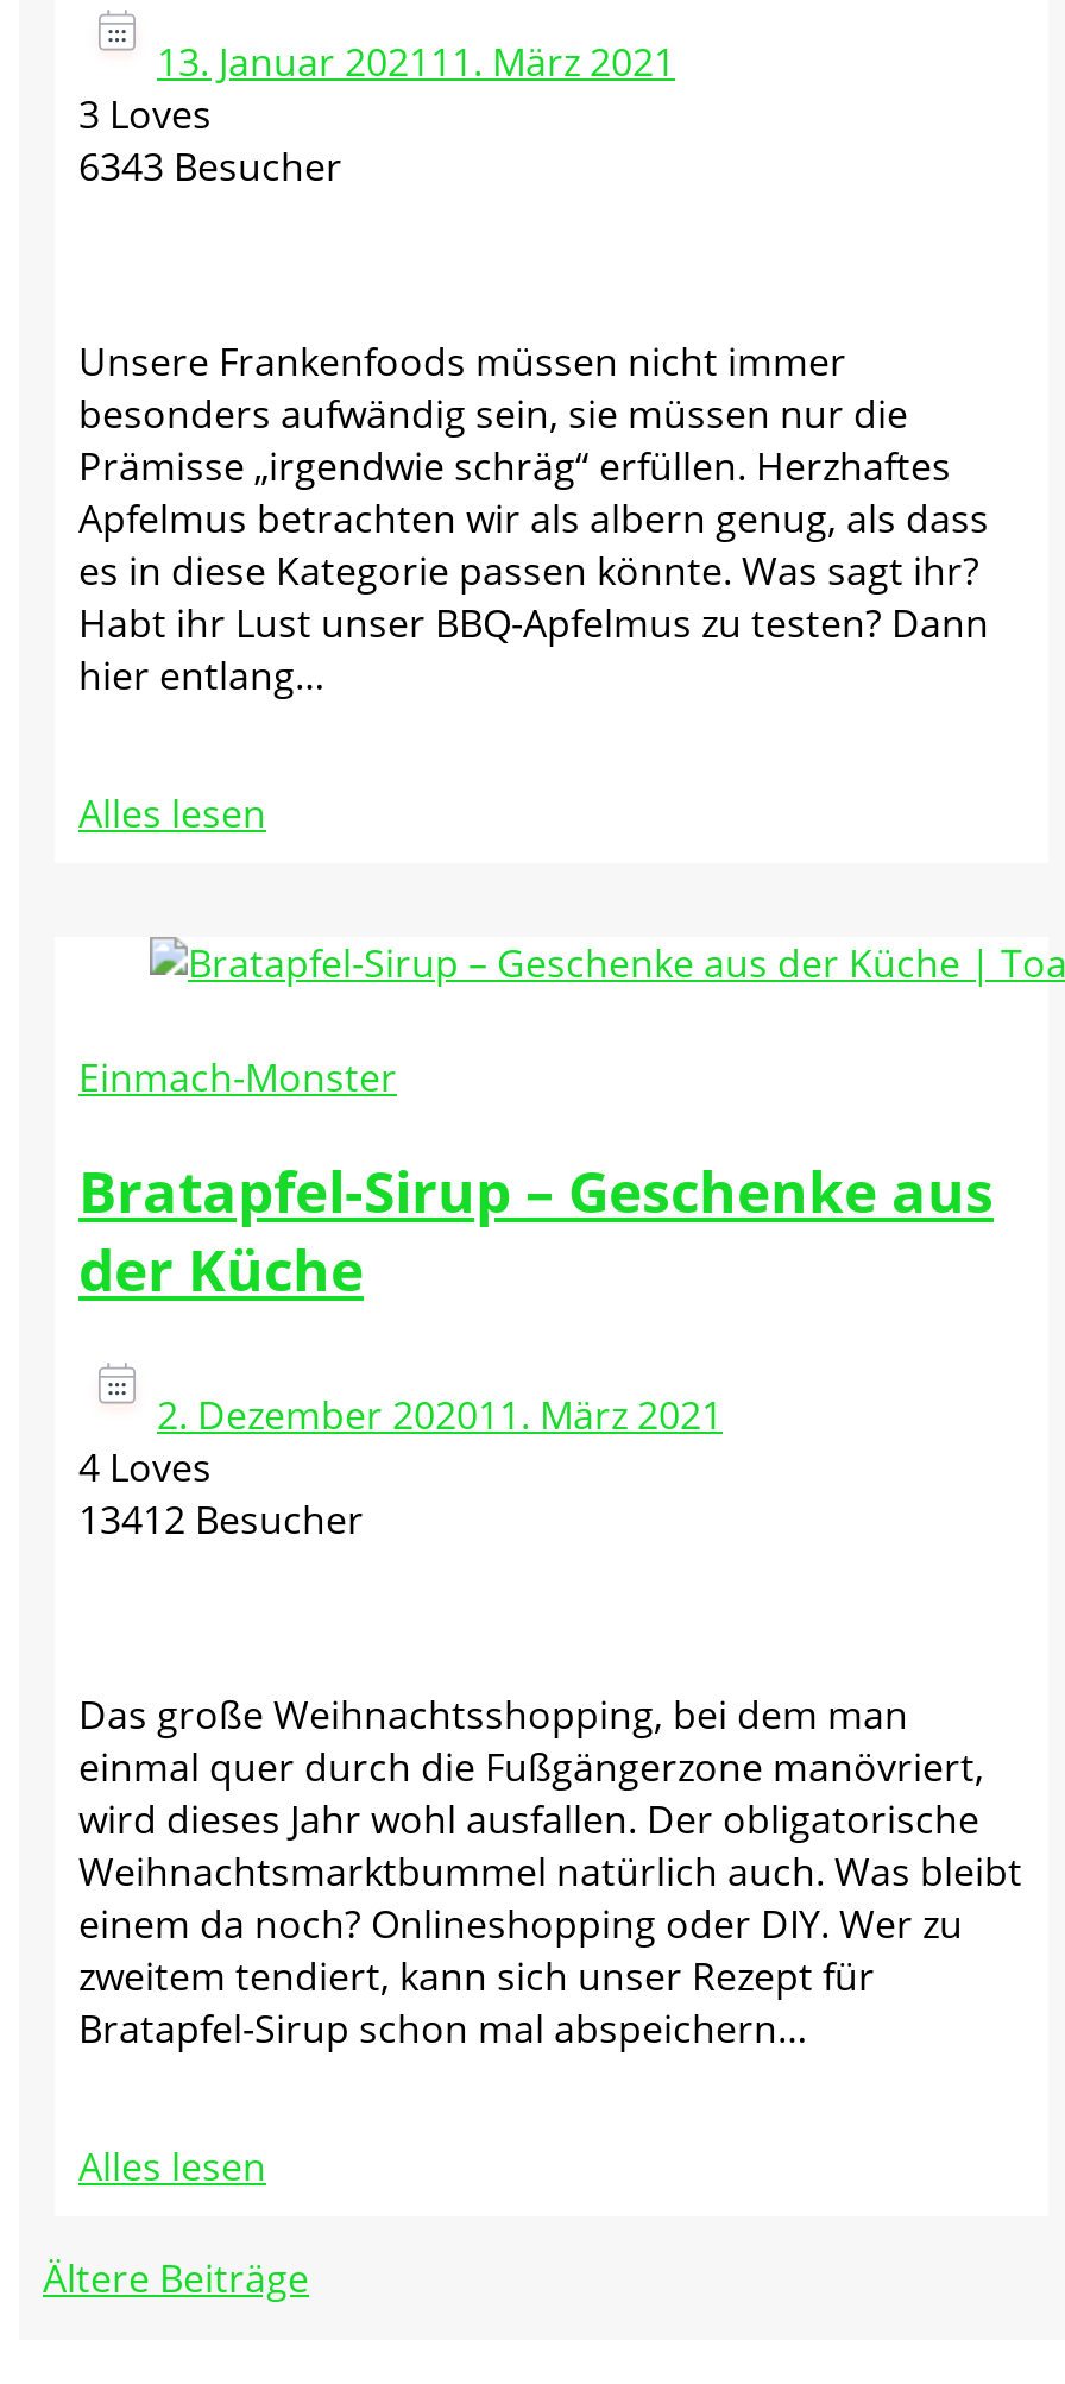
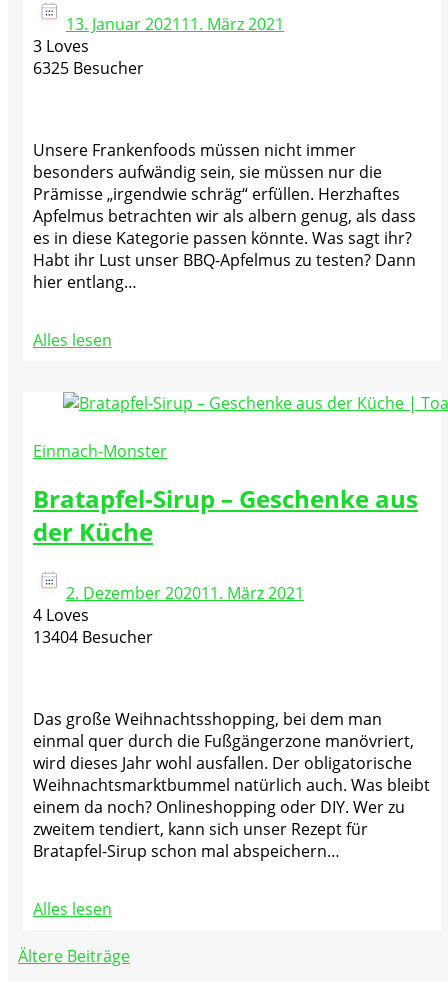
- 6343 Besucher
+ 6325 Besucher

- 13412 Besucher
+ 13404 Besucher
